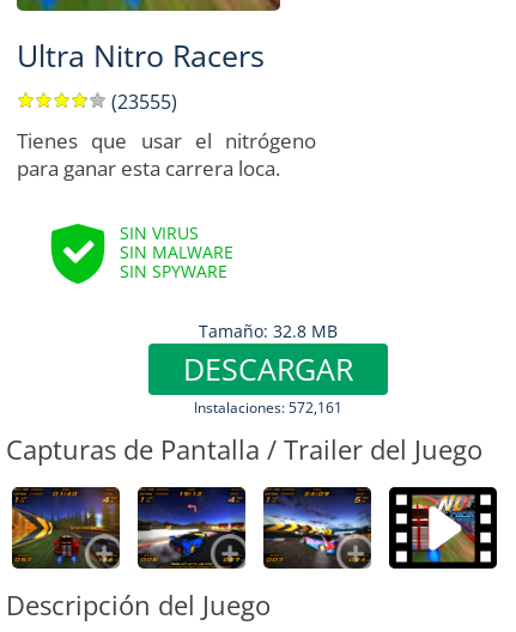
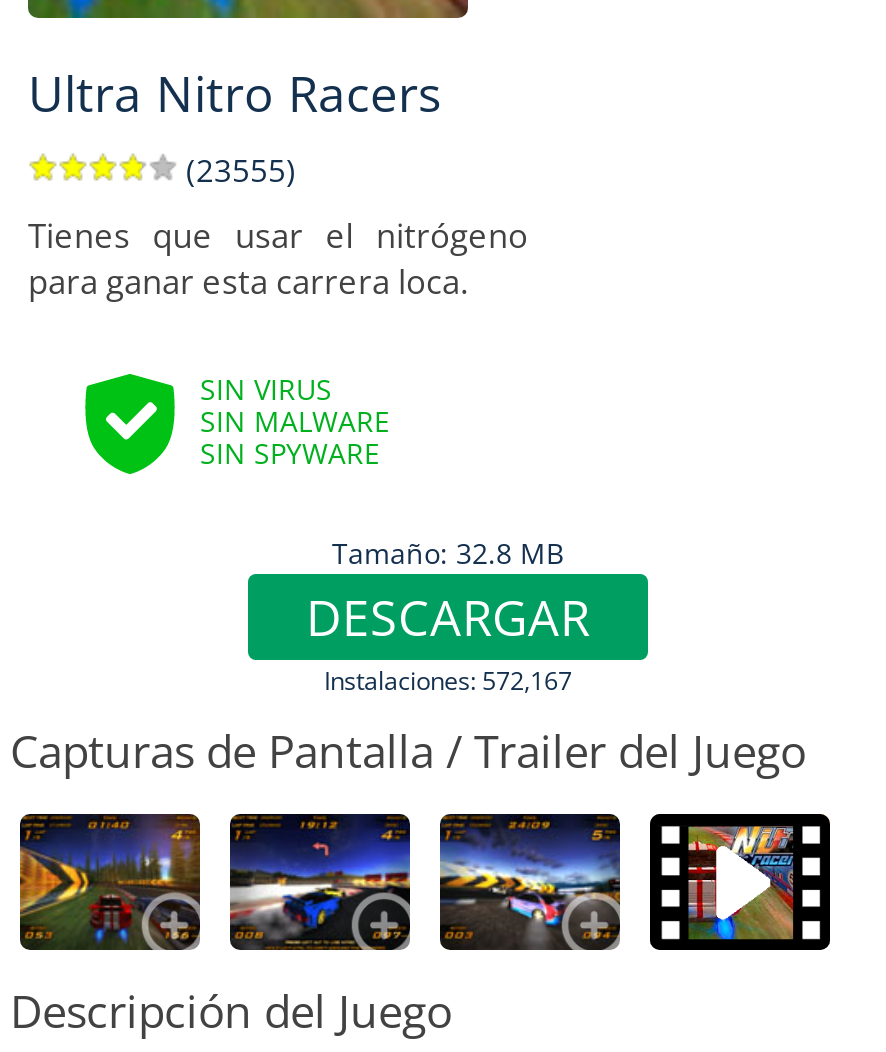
- Instalaciones: 572,161
+ Instalaciones: 572,167
